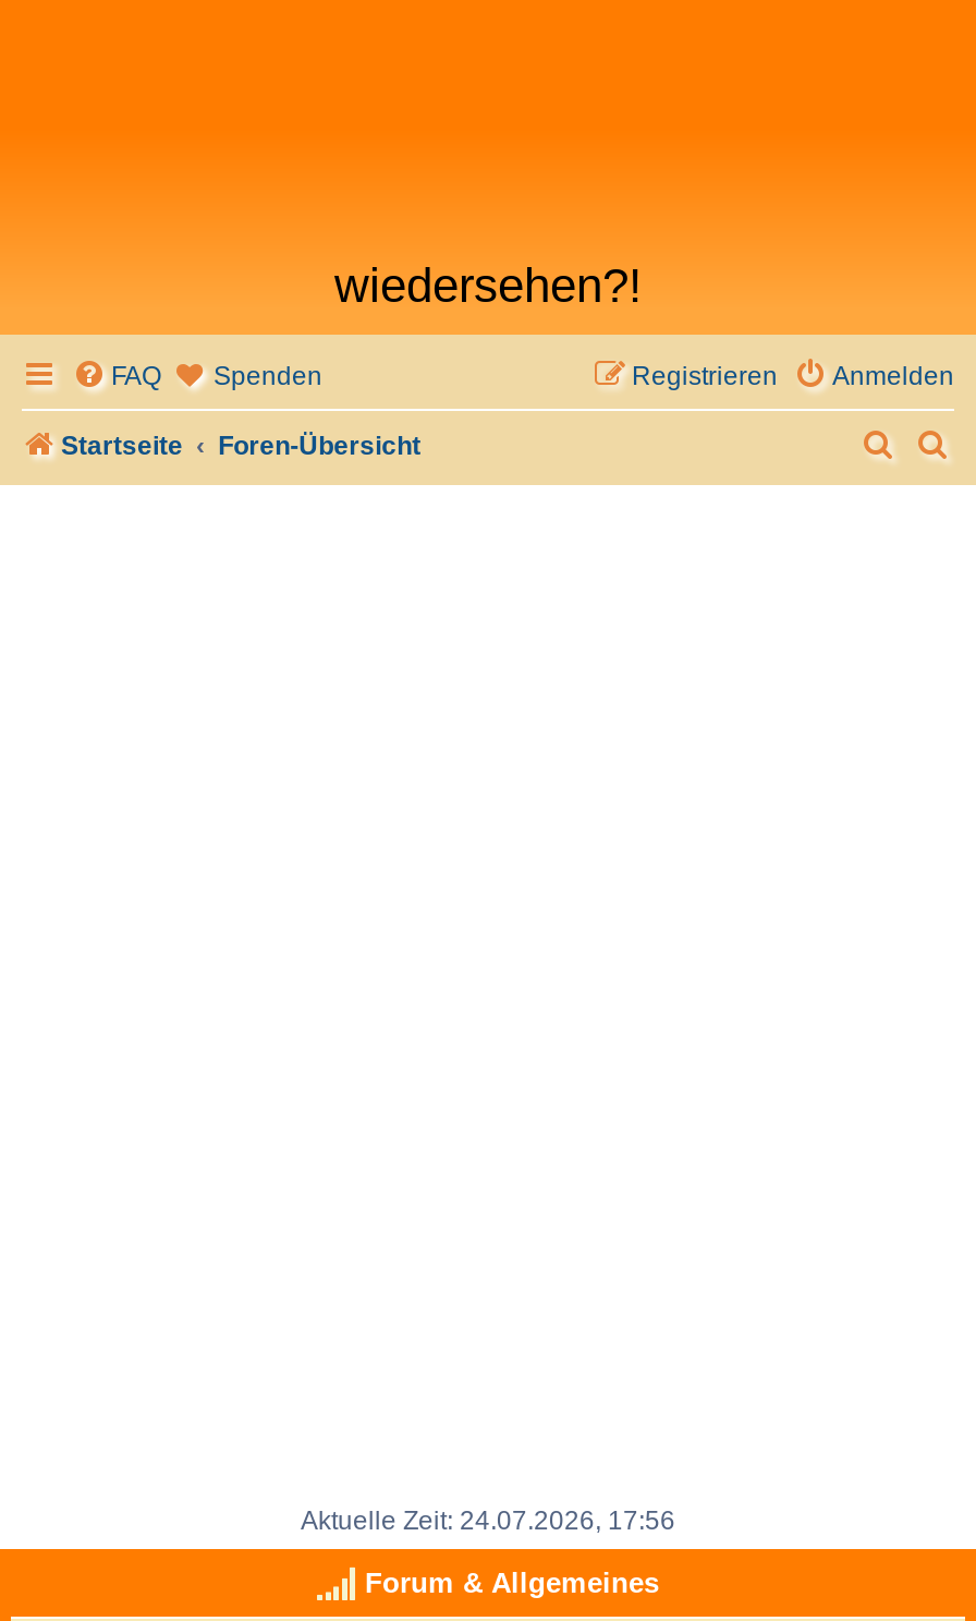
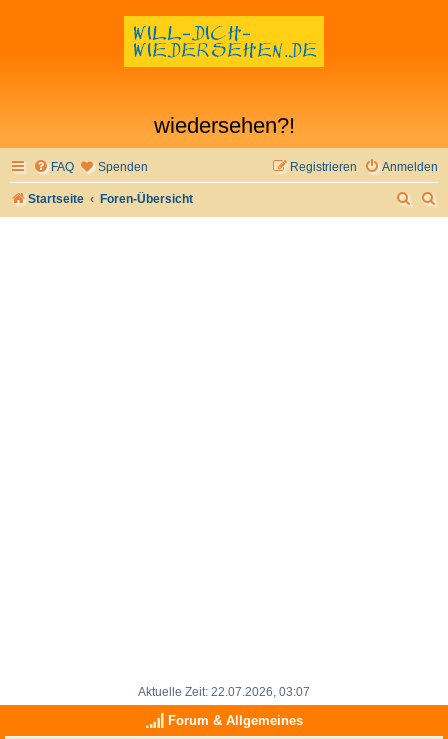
+ [image]

- Aktuelle Zeit: 24.07.2026, 17:56
+ Aktuelle Zeit: 22.07.2026, 03:07
